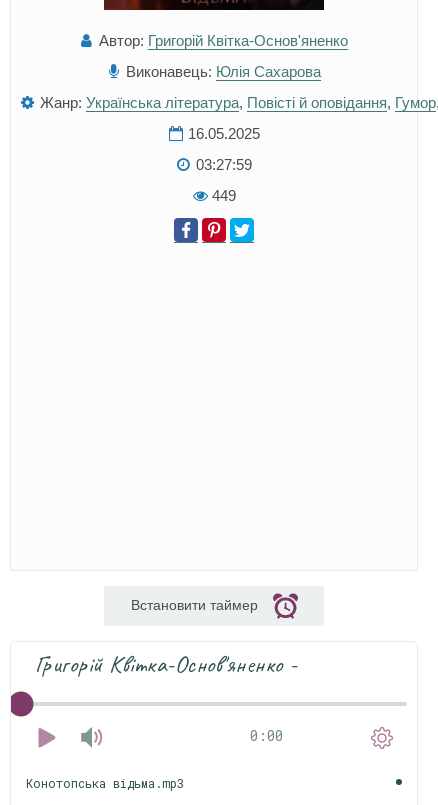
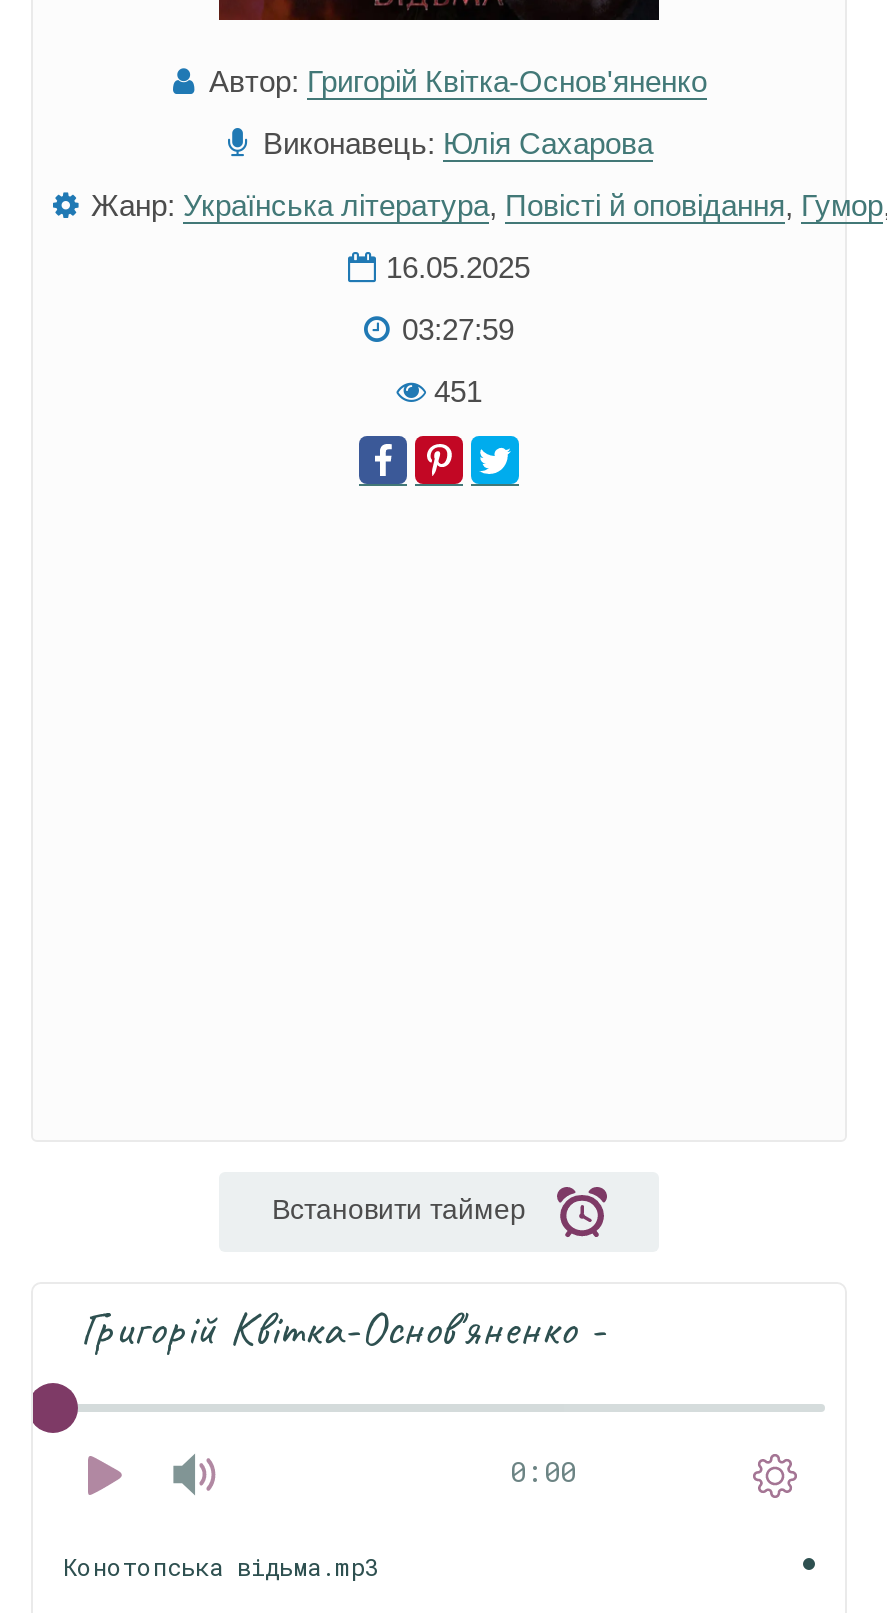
- 449
+ 451
